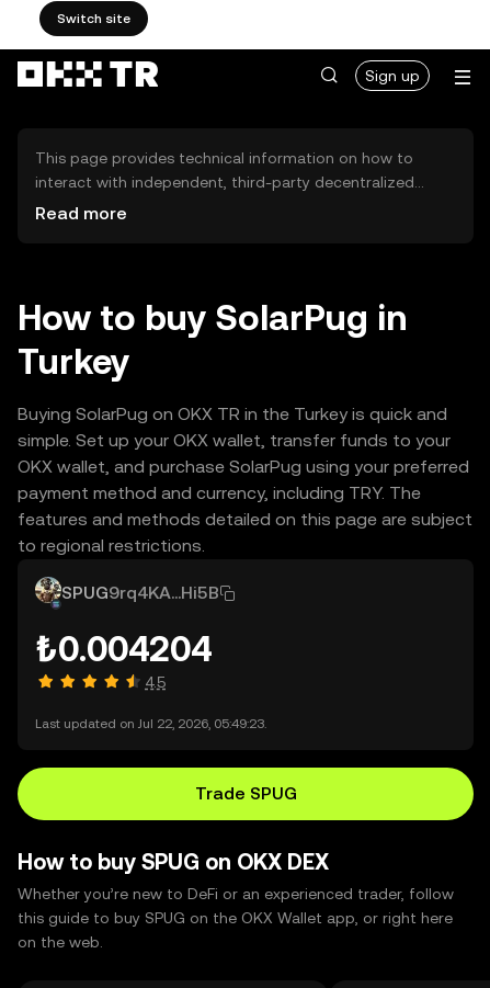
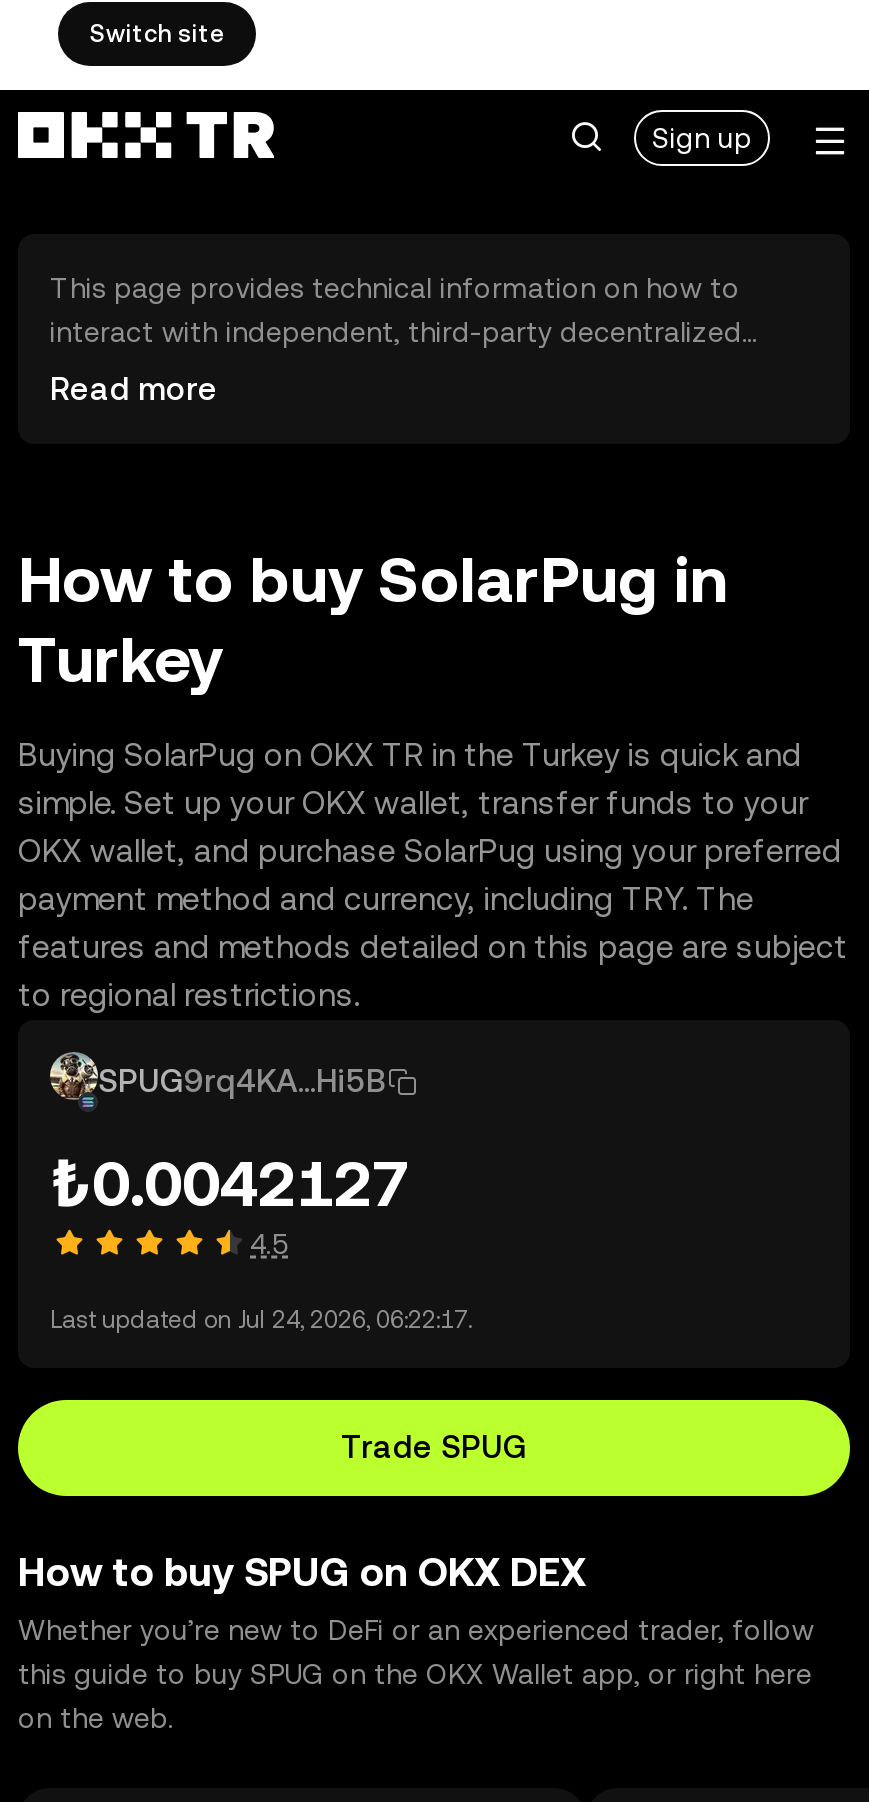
- ₺0.004204
+ ₺0.0042127

- Last updated on Jul 22, 2026, 05:49:23.
+ Last updated on Jul 24, 2026, 06:22:17.
